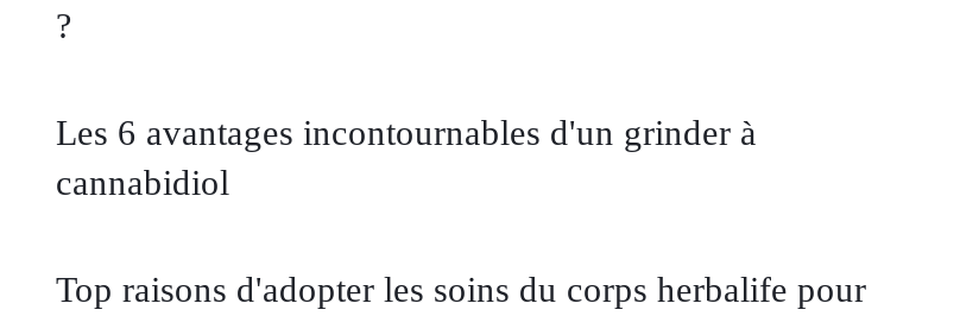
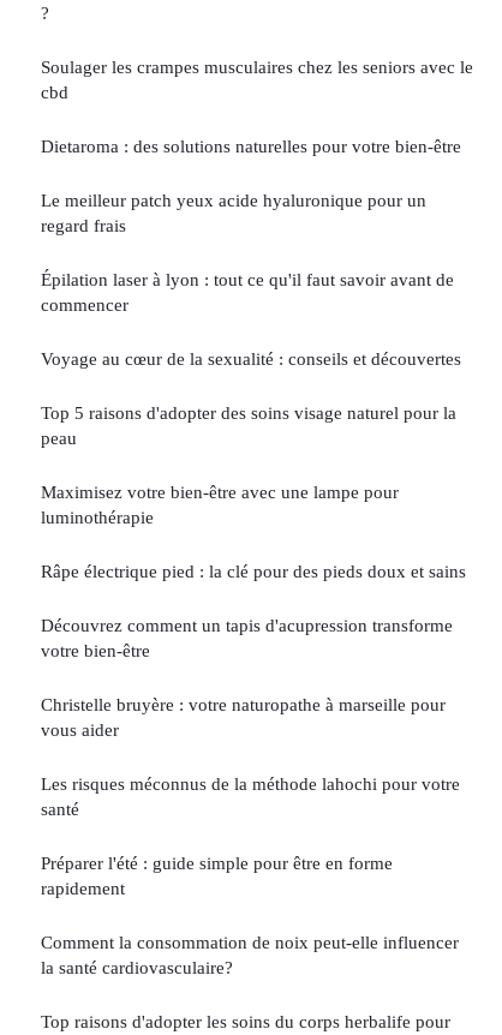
- Les 6 avantages incontournables d'un grinder à
- cannabidiol
+ Soulager les crampes musculaires chez les seniors avec le
+ cbd
+ Dietaroma : des solutions naturelles pour votre bien-être
+ Le meilleur patch yeux acide hyaluronique pour un
+ regard frais
+ Épilation laser à lyon : tout ce qu'il faut savoir avant de
+ commencer
+ Voyage au cœur de la sexualité : conseils et découvertes
+ Top 5 raisons d'adopter des soins visage naturel pour la
+ peau
+ Maximisez votre bien-être avec une lampe pour
+ luminothérapie
+ Râpe électrique pied : la clé pour des pieds doux et sains
+ Découvrez comment un tapis d'acupression transforme
+ votre bien-être
+ Christelle bruyère : votre naturopathe à marseille pour
+ vous aider
+ Les risques méconnus de la méthode lahochi pour votre
+ santé
+ Préparer l'été : guide simple pour être en forme
+ rapidement
+ Comment la consommation de noix peut-elle influencer
+ la santé cardiovasculaire?
